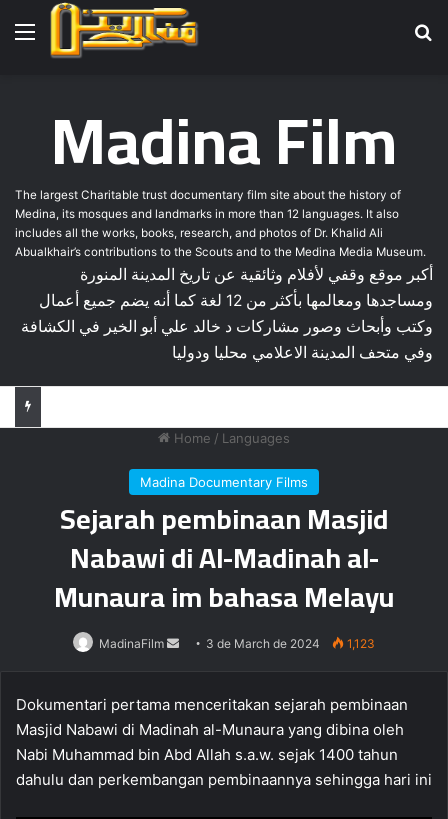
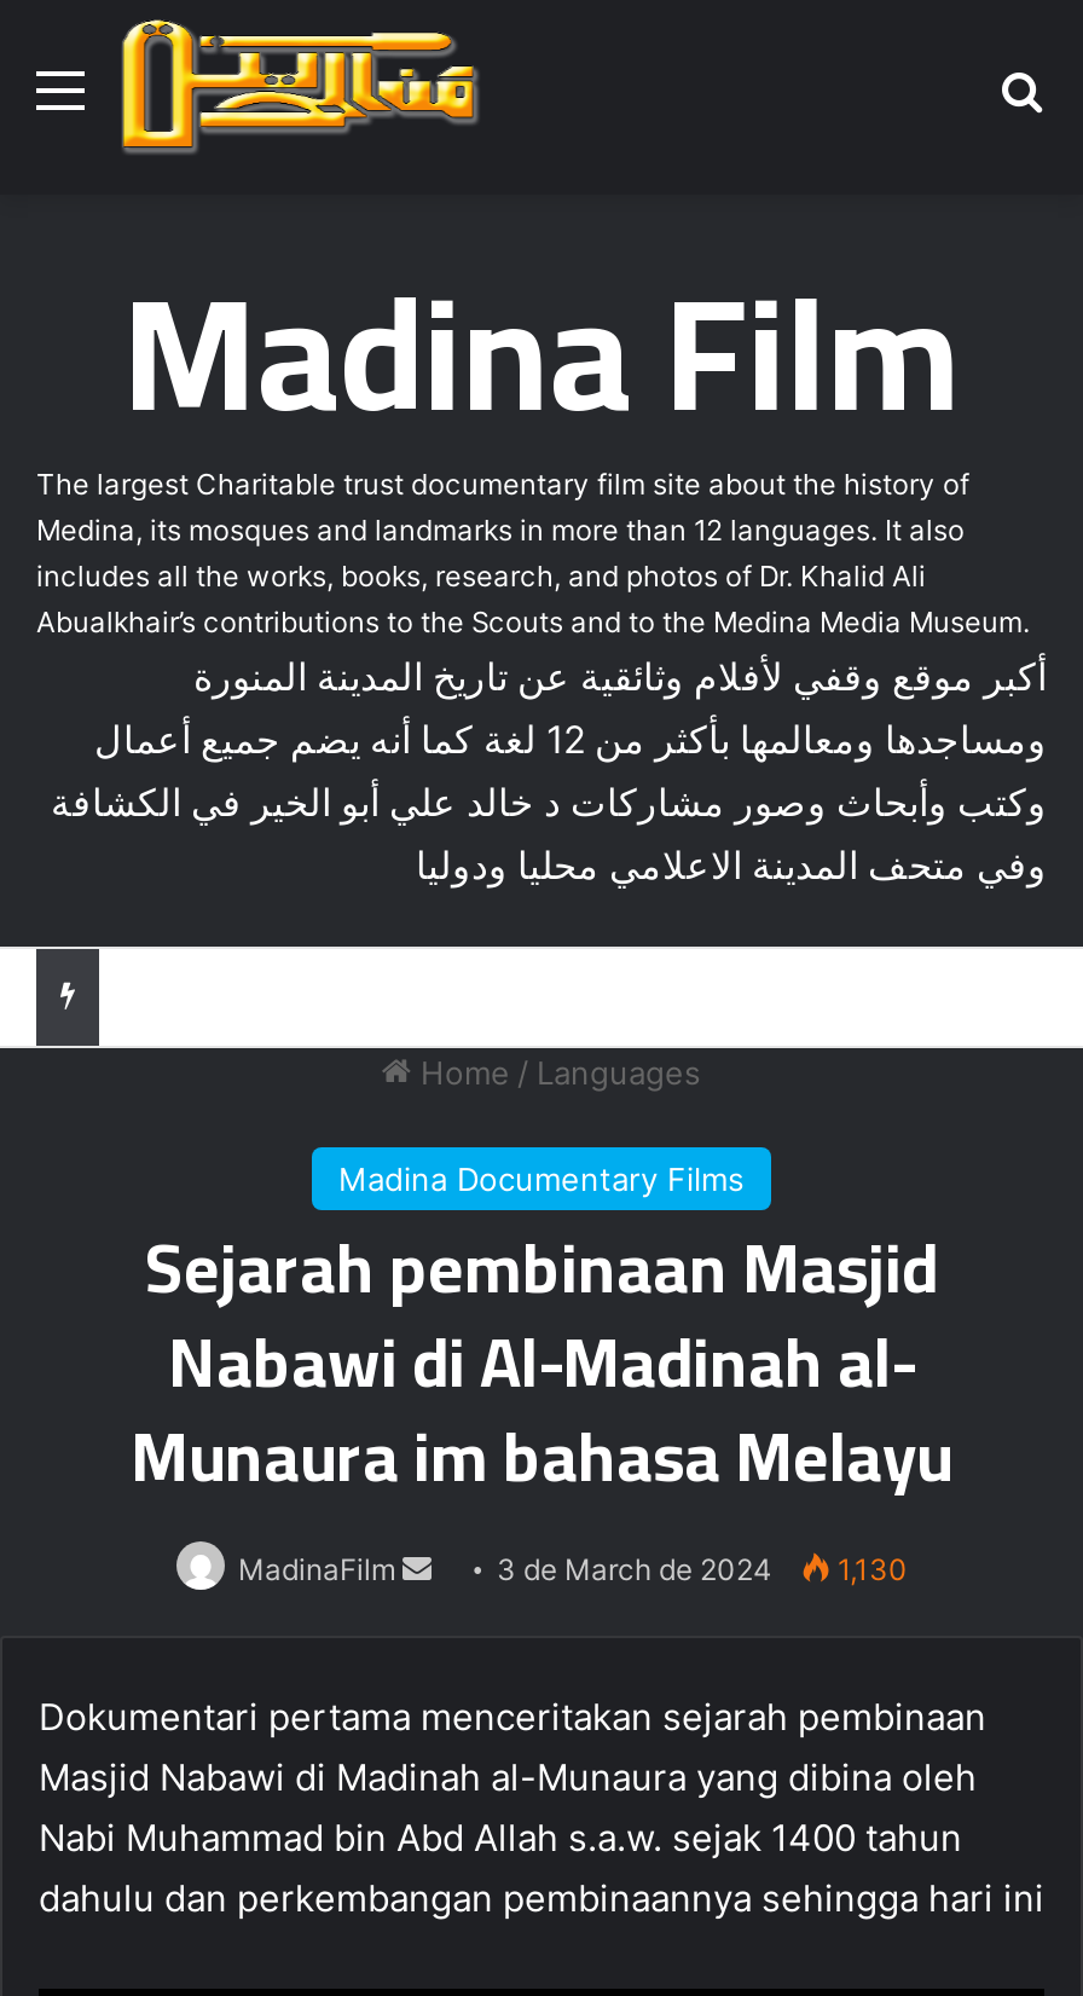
- 1,123
+ 1,130
